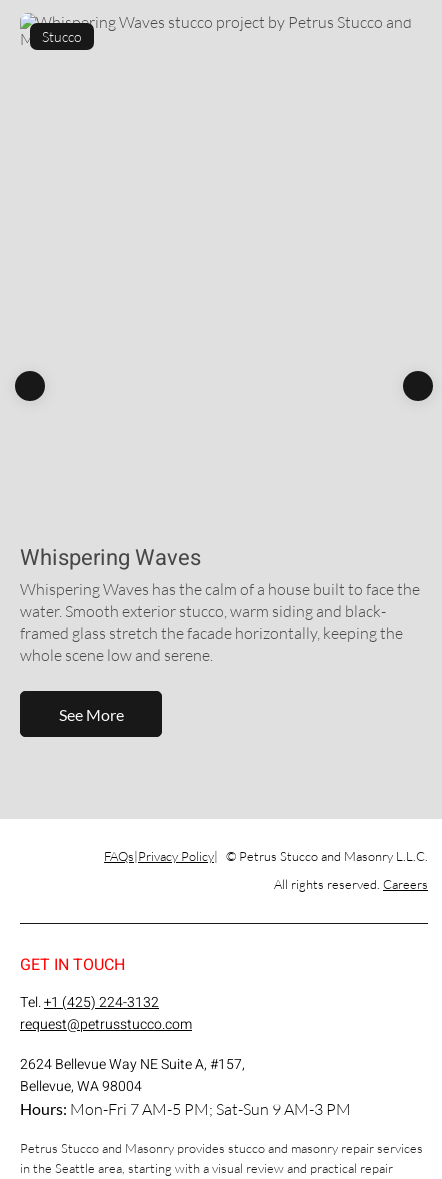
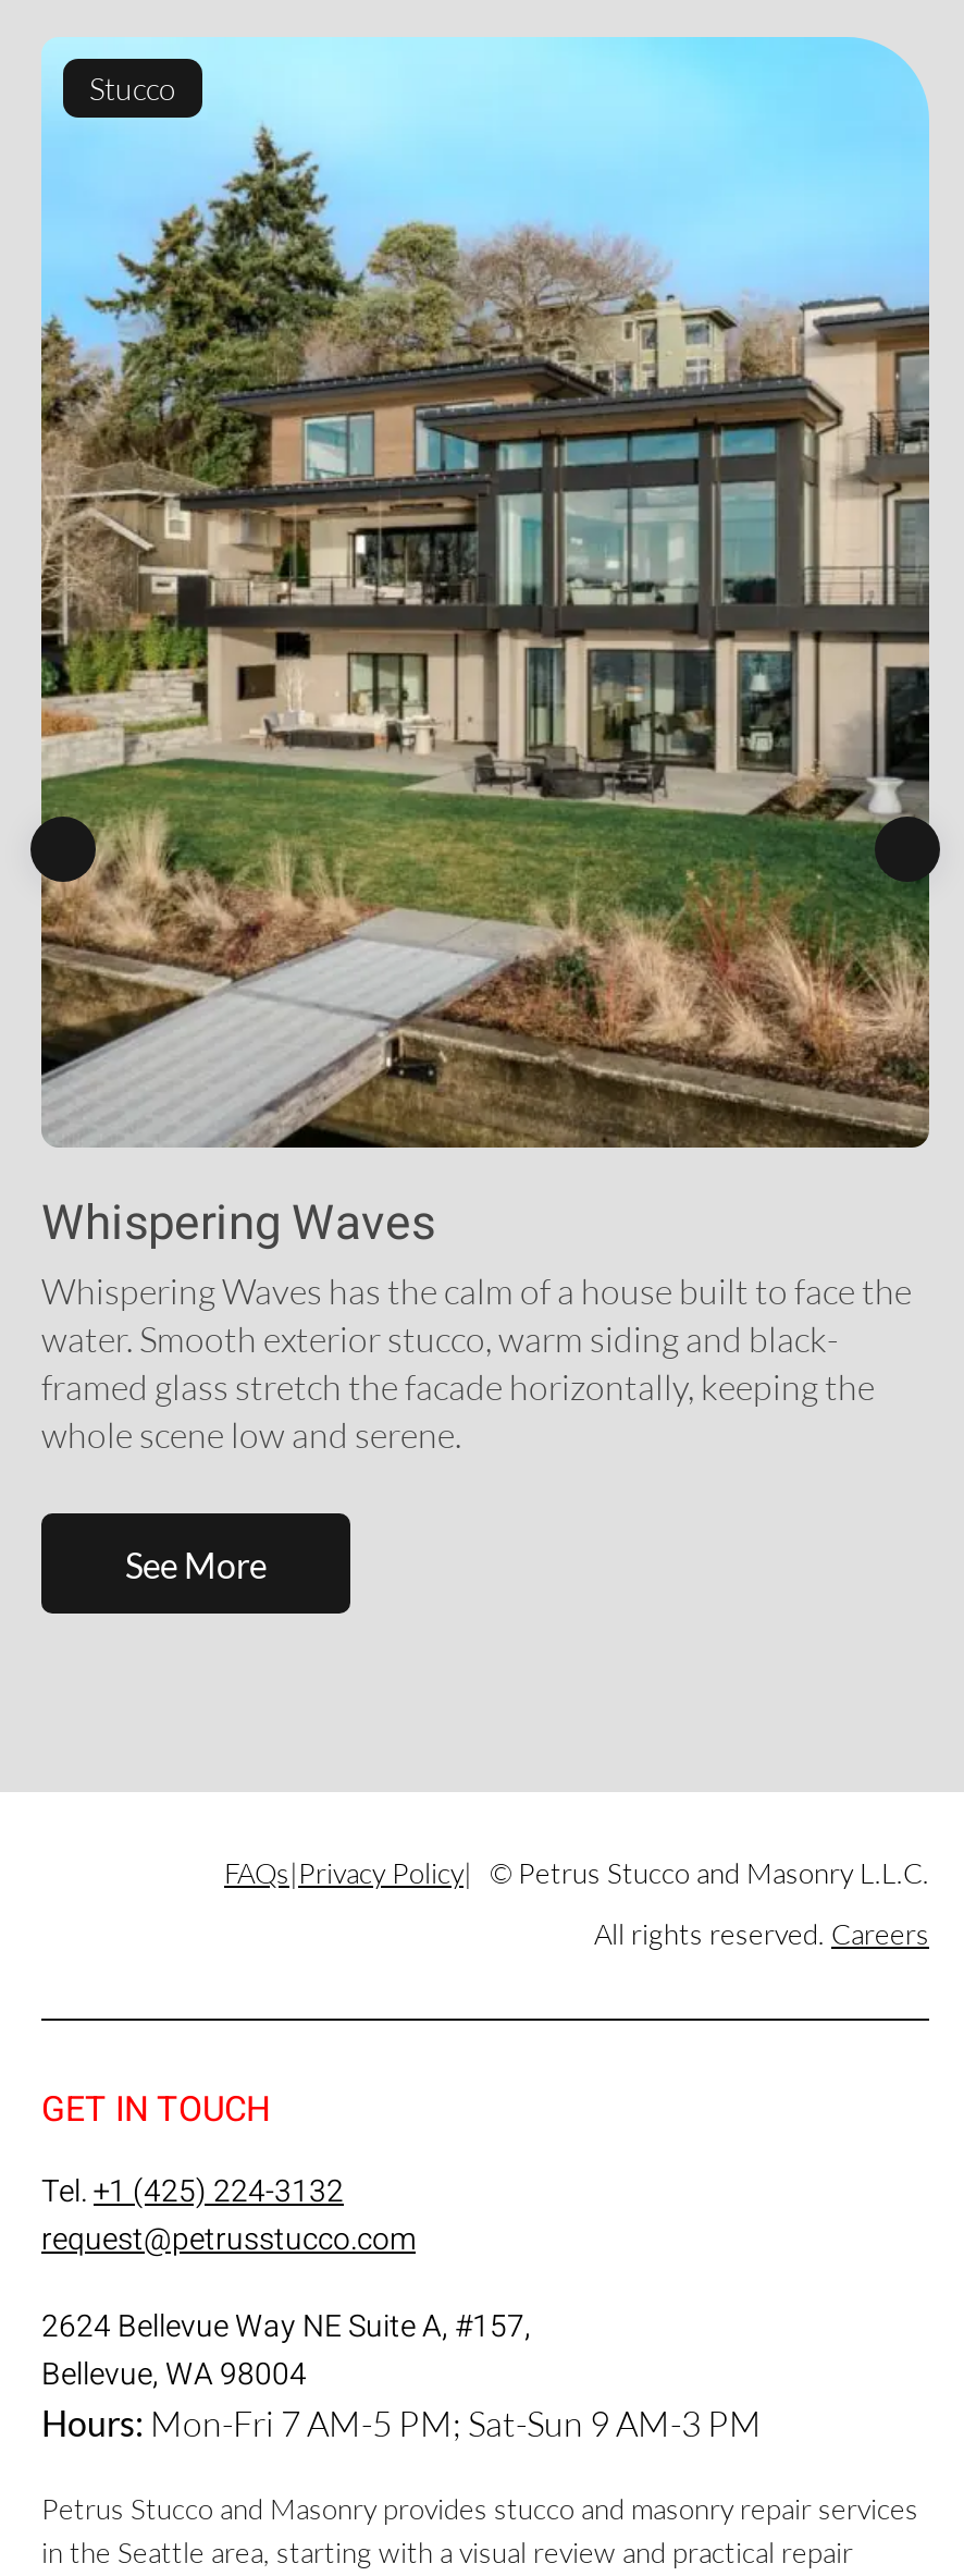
+ [image]
